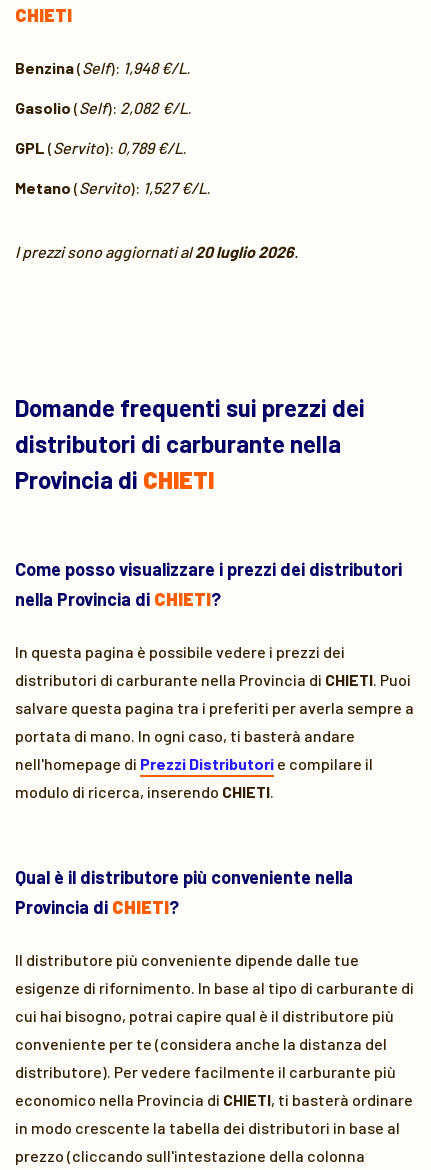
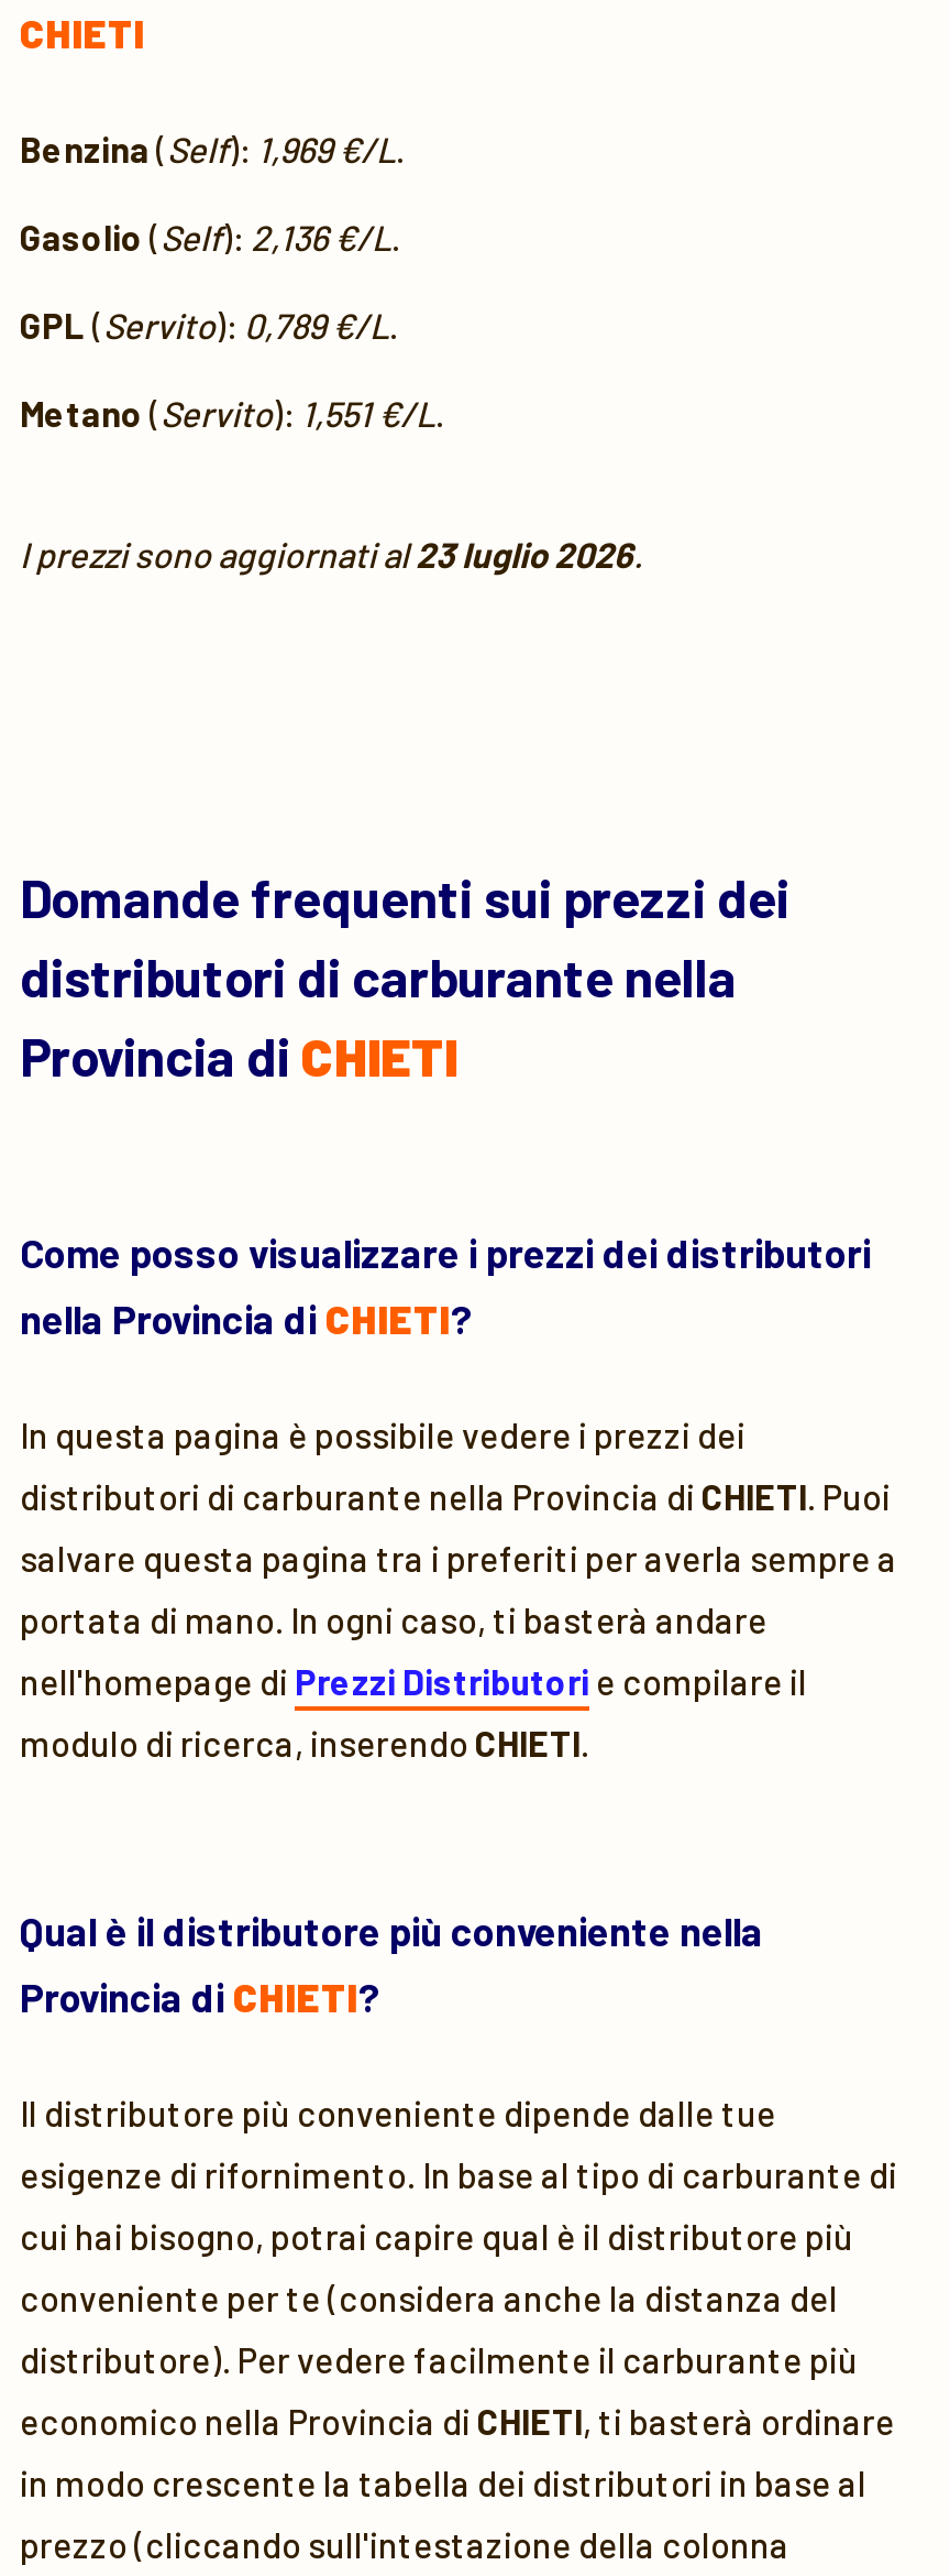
- Benzina (Self): 1,948 €/L.
+ Benzina (Self): 1,969 €/L.

- Gasolio (Self): 2,082 €/L.
+ Gasolio (Self): 2,136 €/L.

- Metano (Servito): 1,527 €/L.
+ Metano (Servito): 1,551 €/L.

- I prezzi sono aggiornati al20 luglio 2026.
+ I prezzi sono aggiornati al23 luglio 2026.
